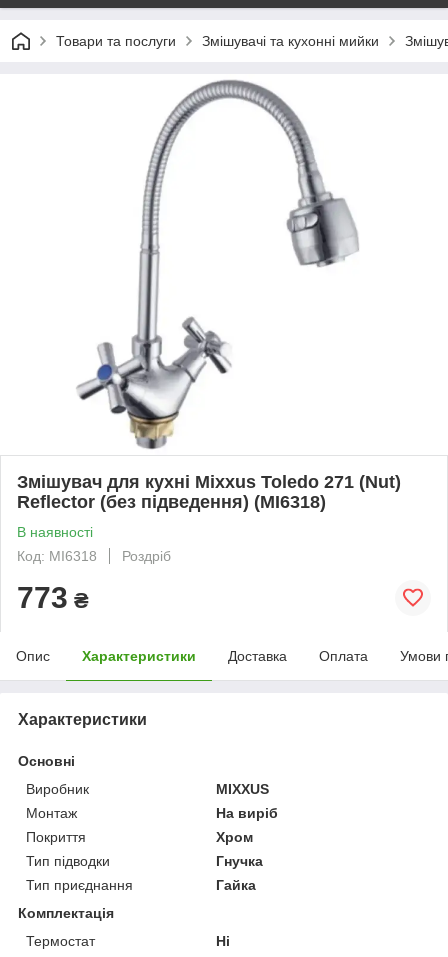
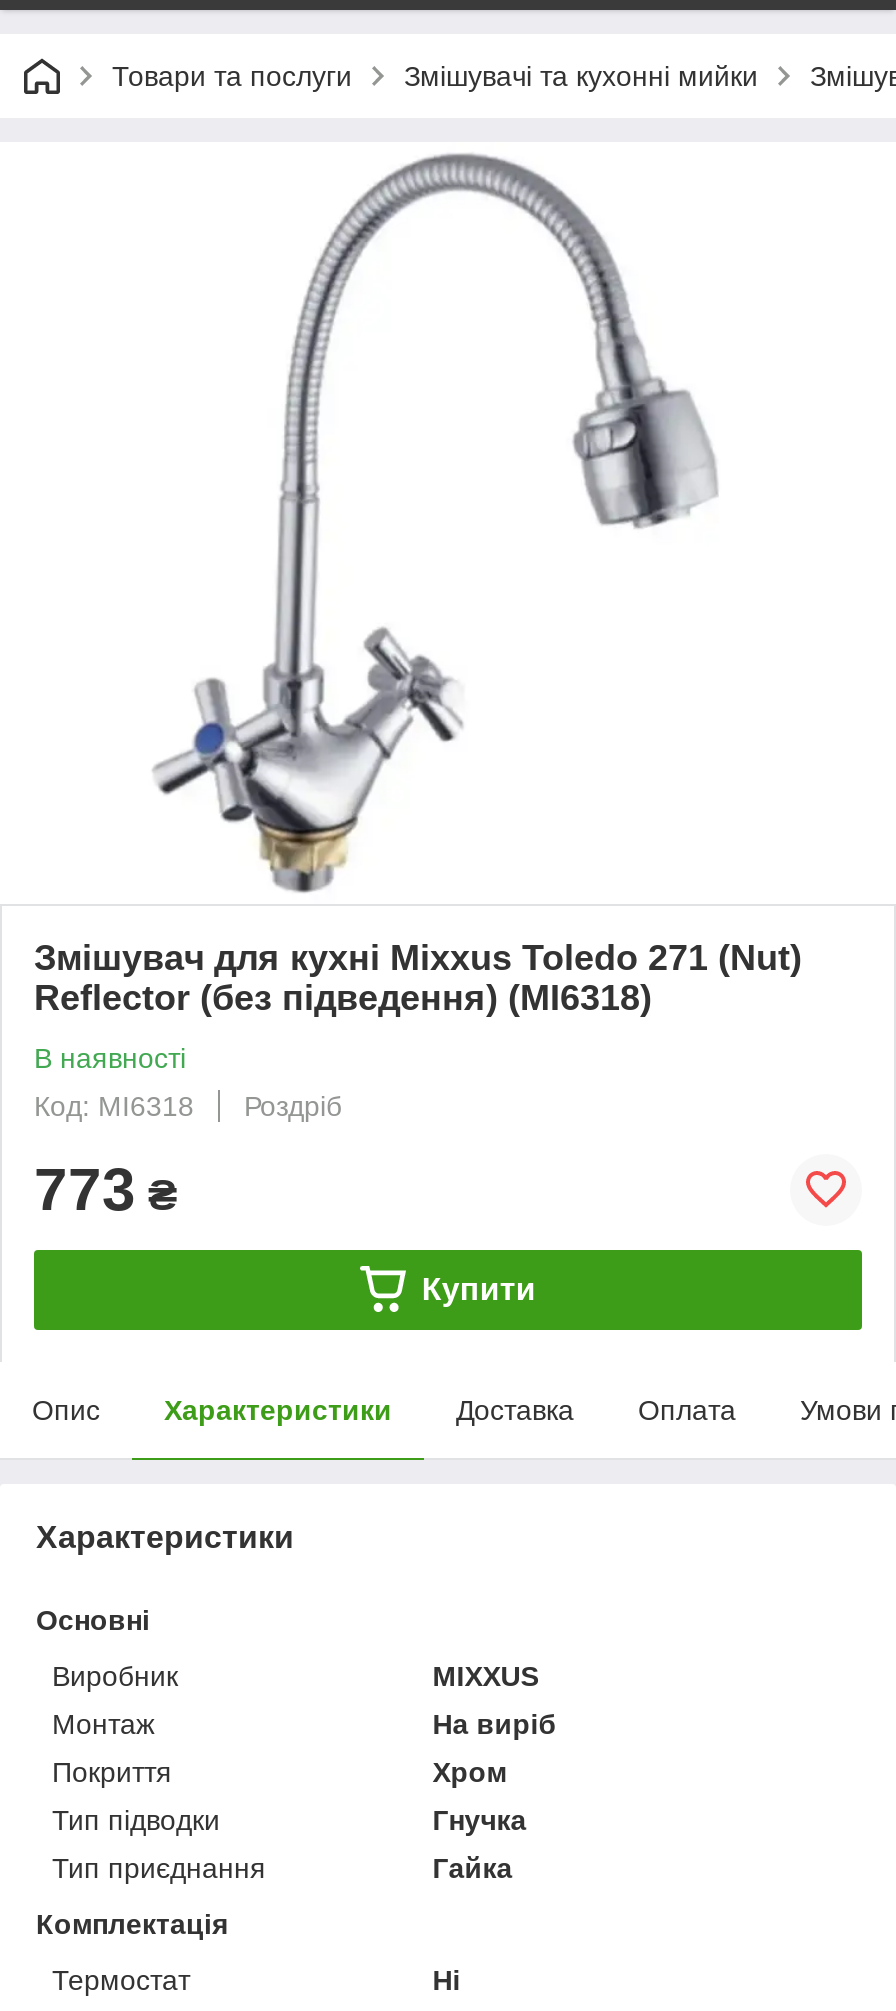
+ Купити
